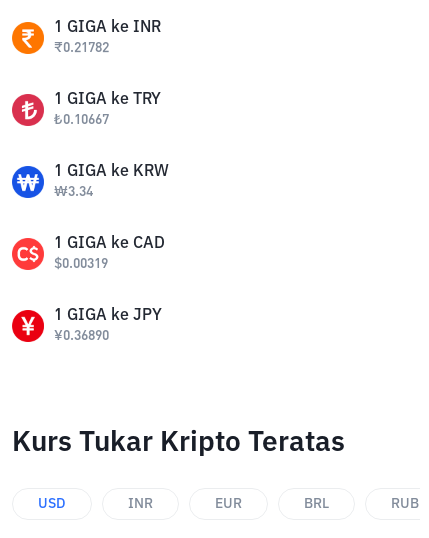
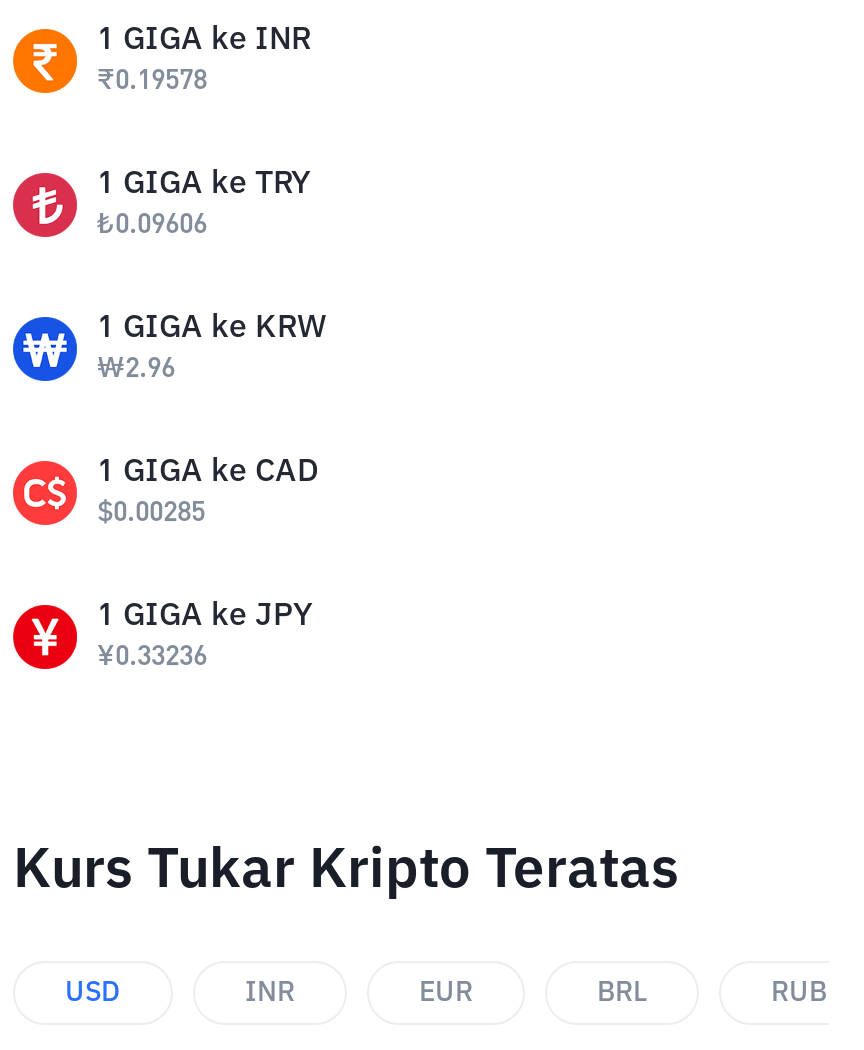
- ₹0.21782
+ ₹0.19578

- ₺0.10667
+ ₺0.09606

- ₩3.34
+ ₩2.96

- $0.00319
+ $0.00285

- ¥0.36890
+ ¥0.33236
